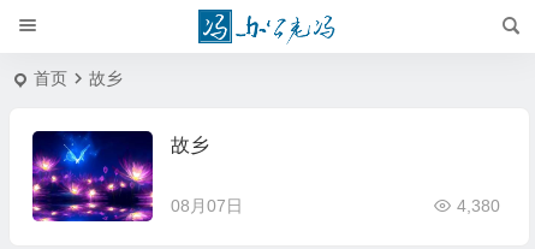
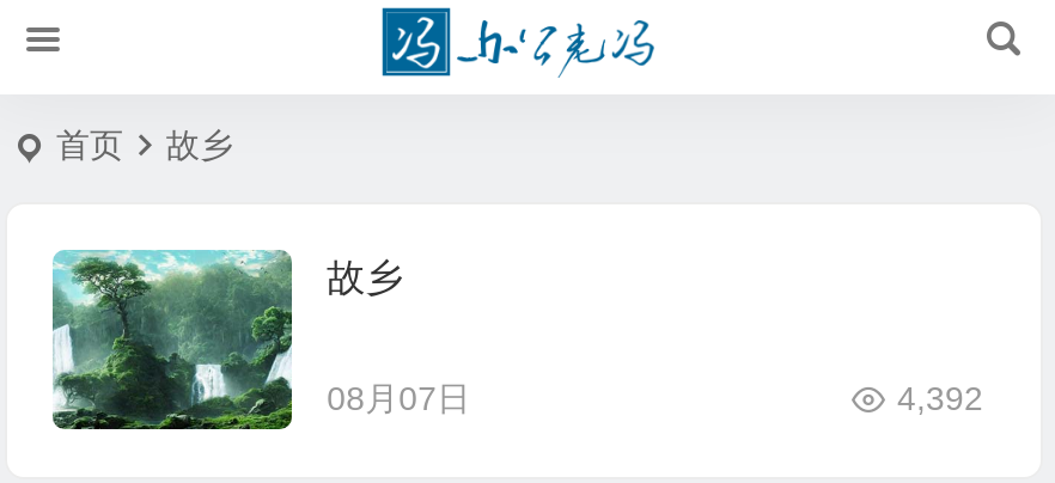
- [image]
+ [image]

- 4,380
+ 4,392
